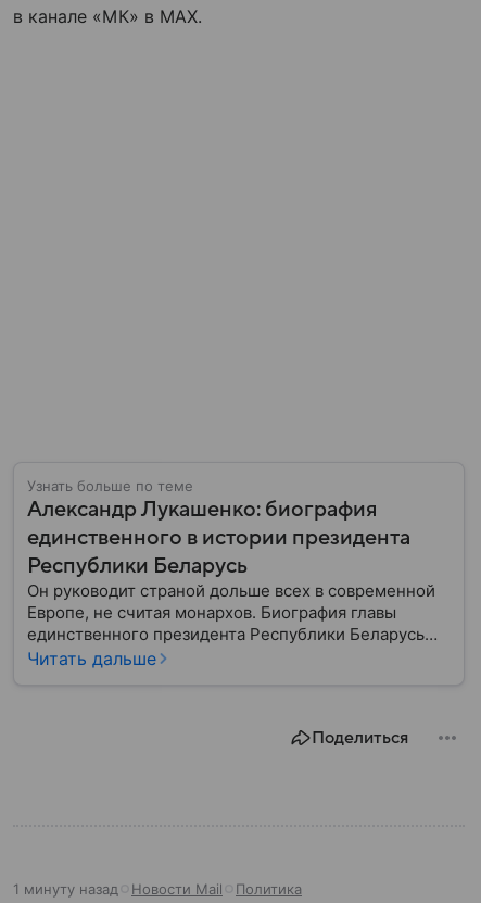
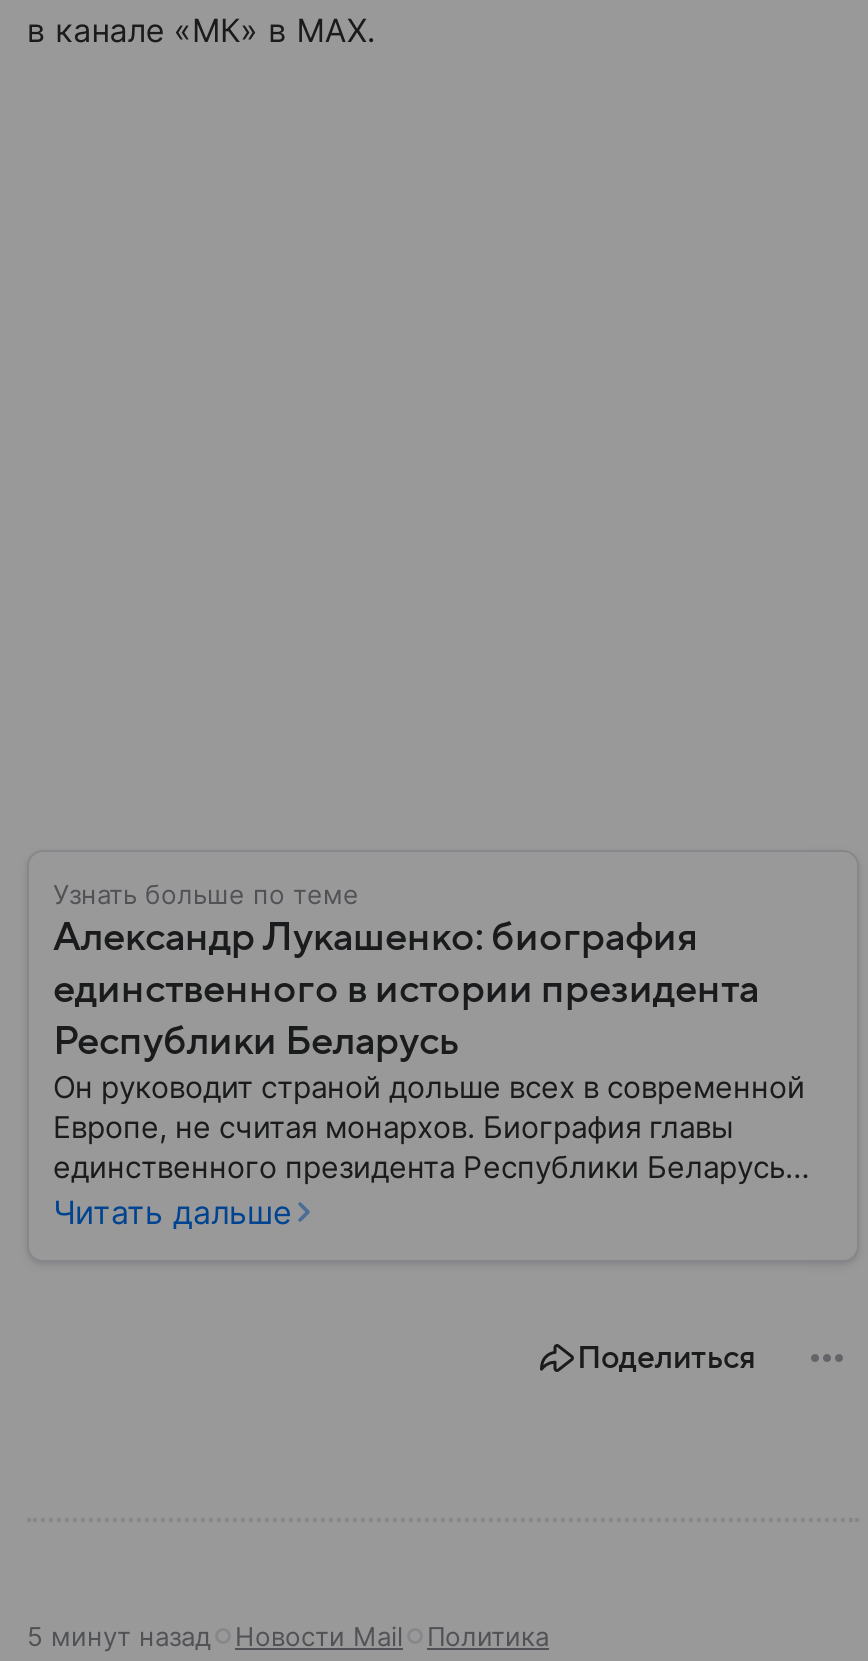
- 1 минуту назад Новости Mail Политика
+ 5 минут назад Новости Mail Политика
